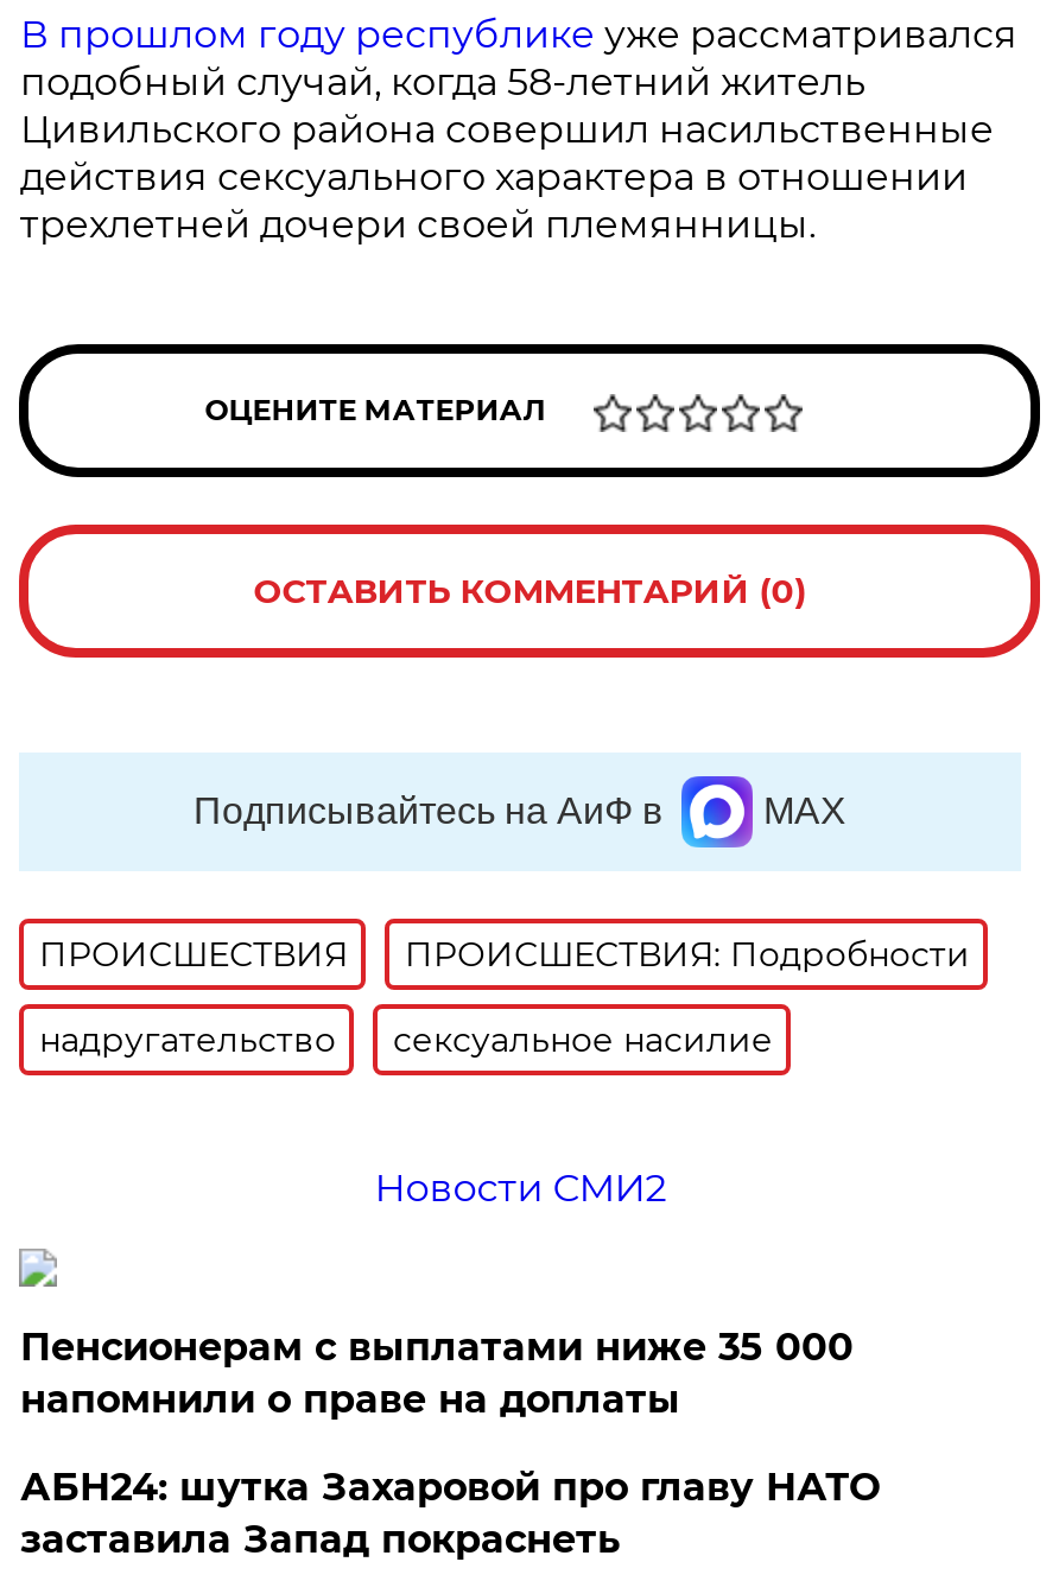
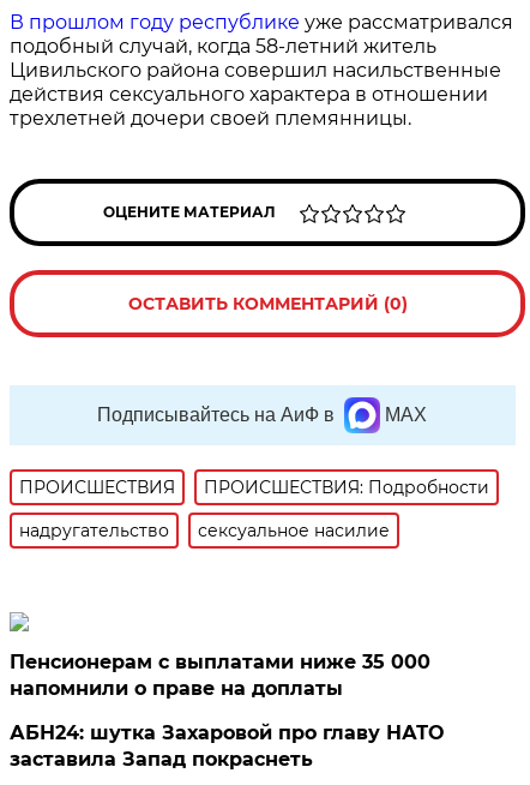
- Новости СМИ2
